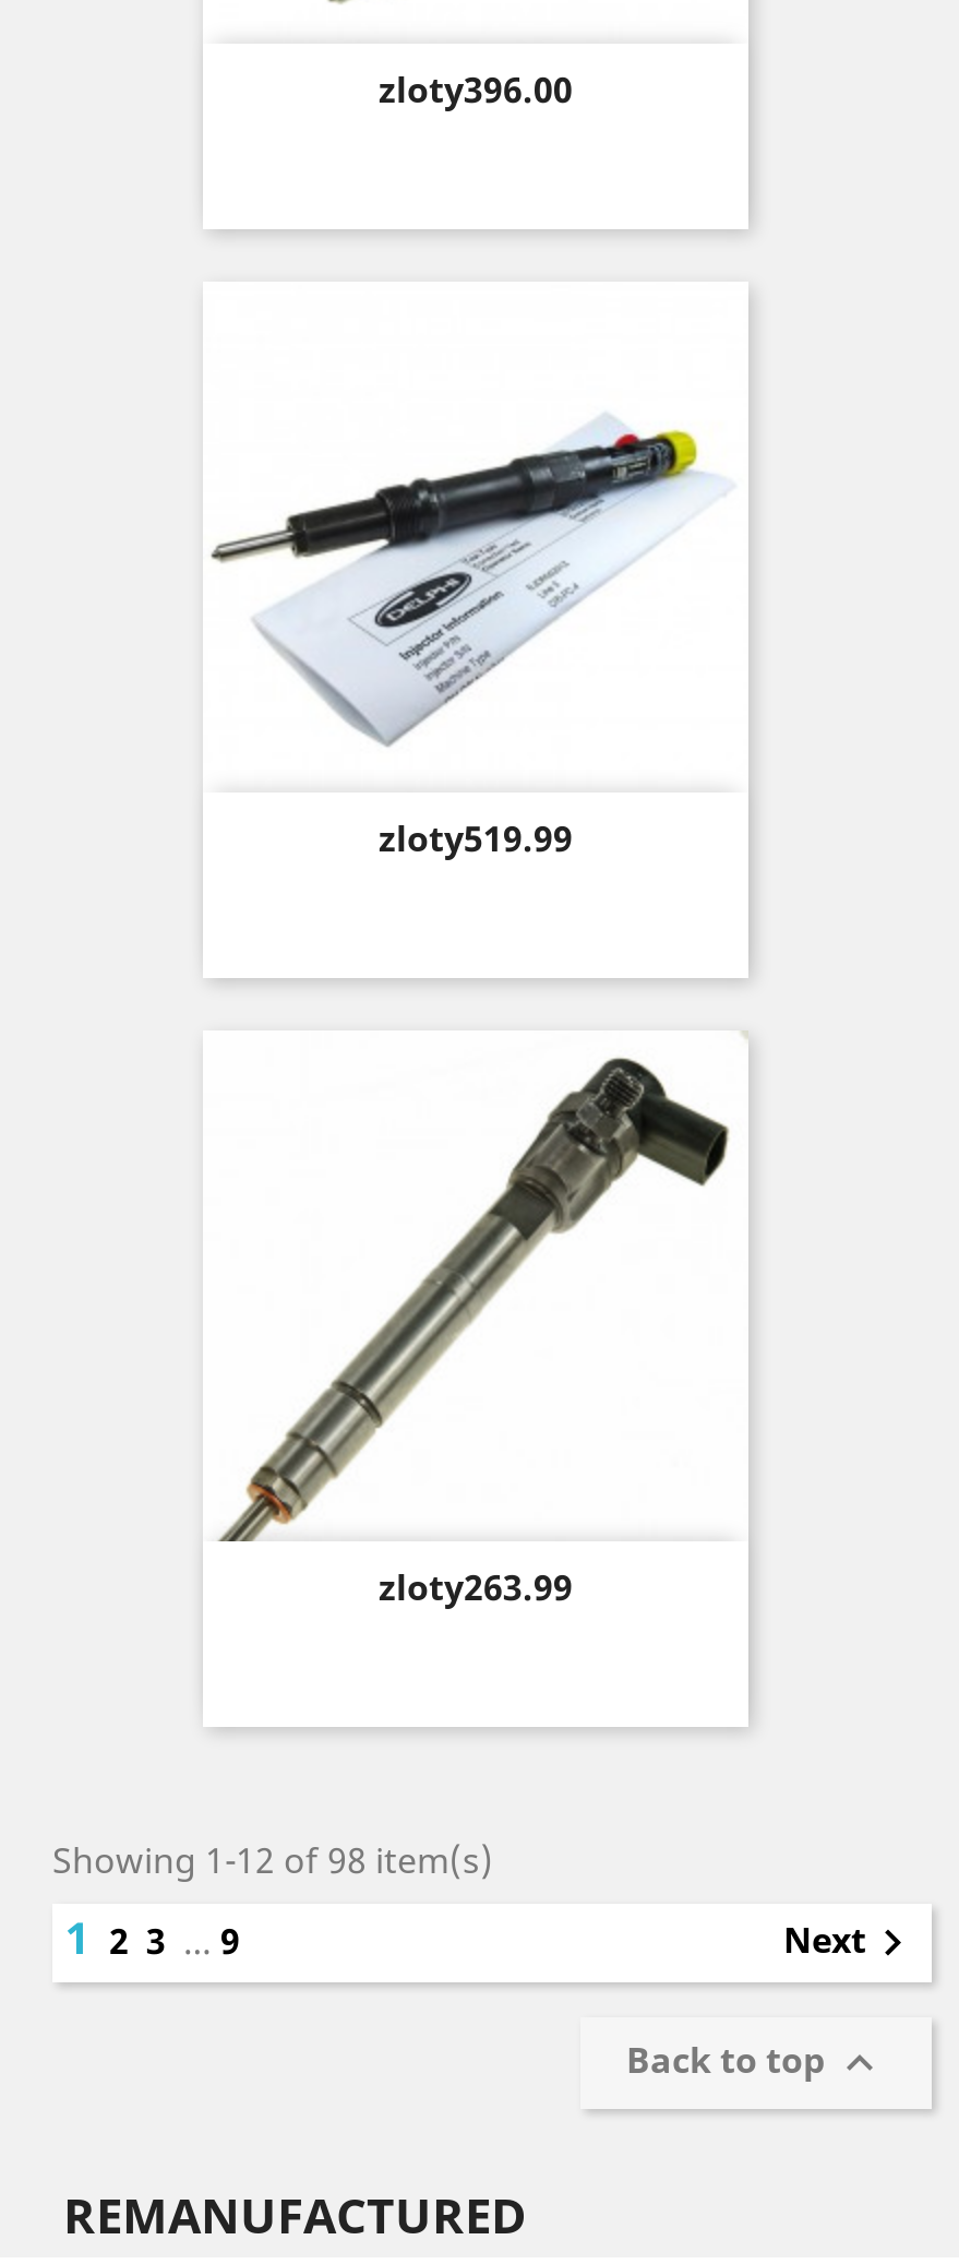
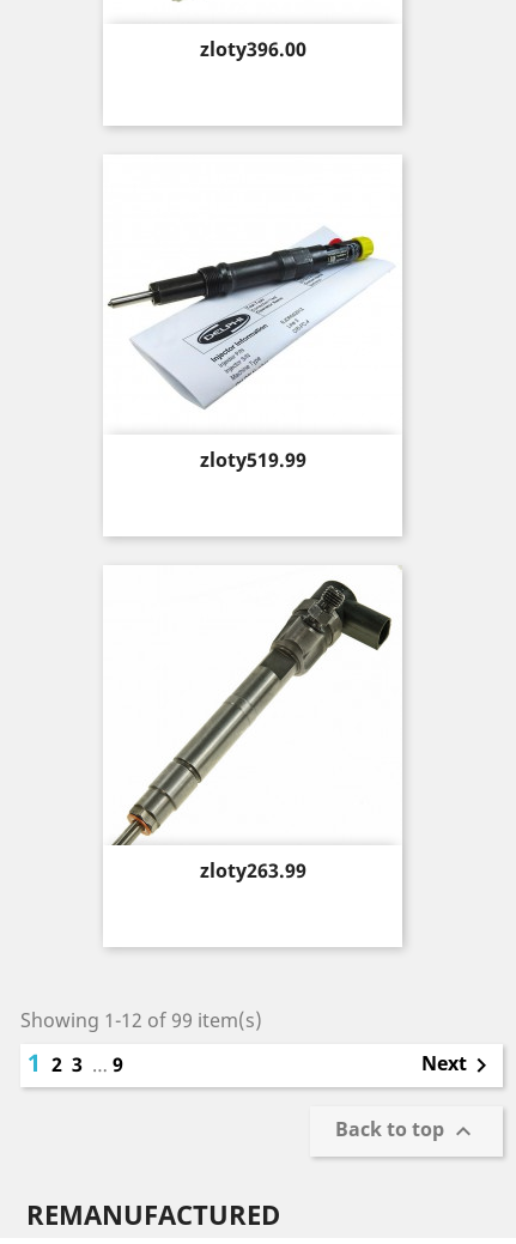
- Showing 1-12 of 98 item(s)
+ Showing 1-12 of 99 item(s)
